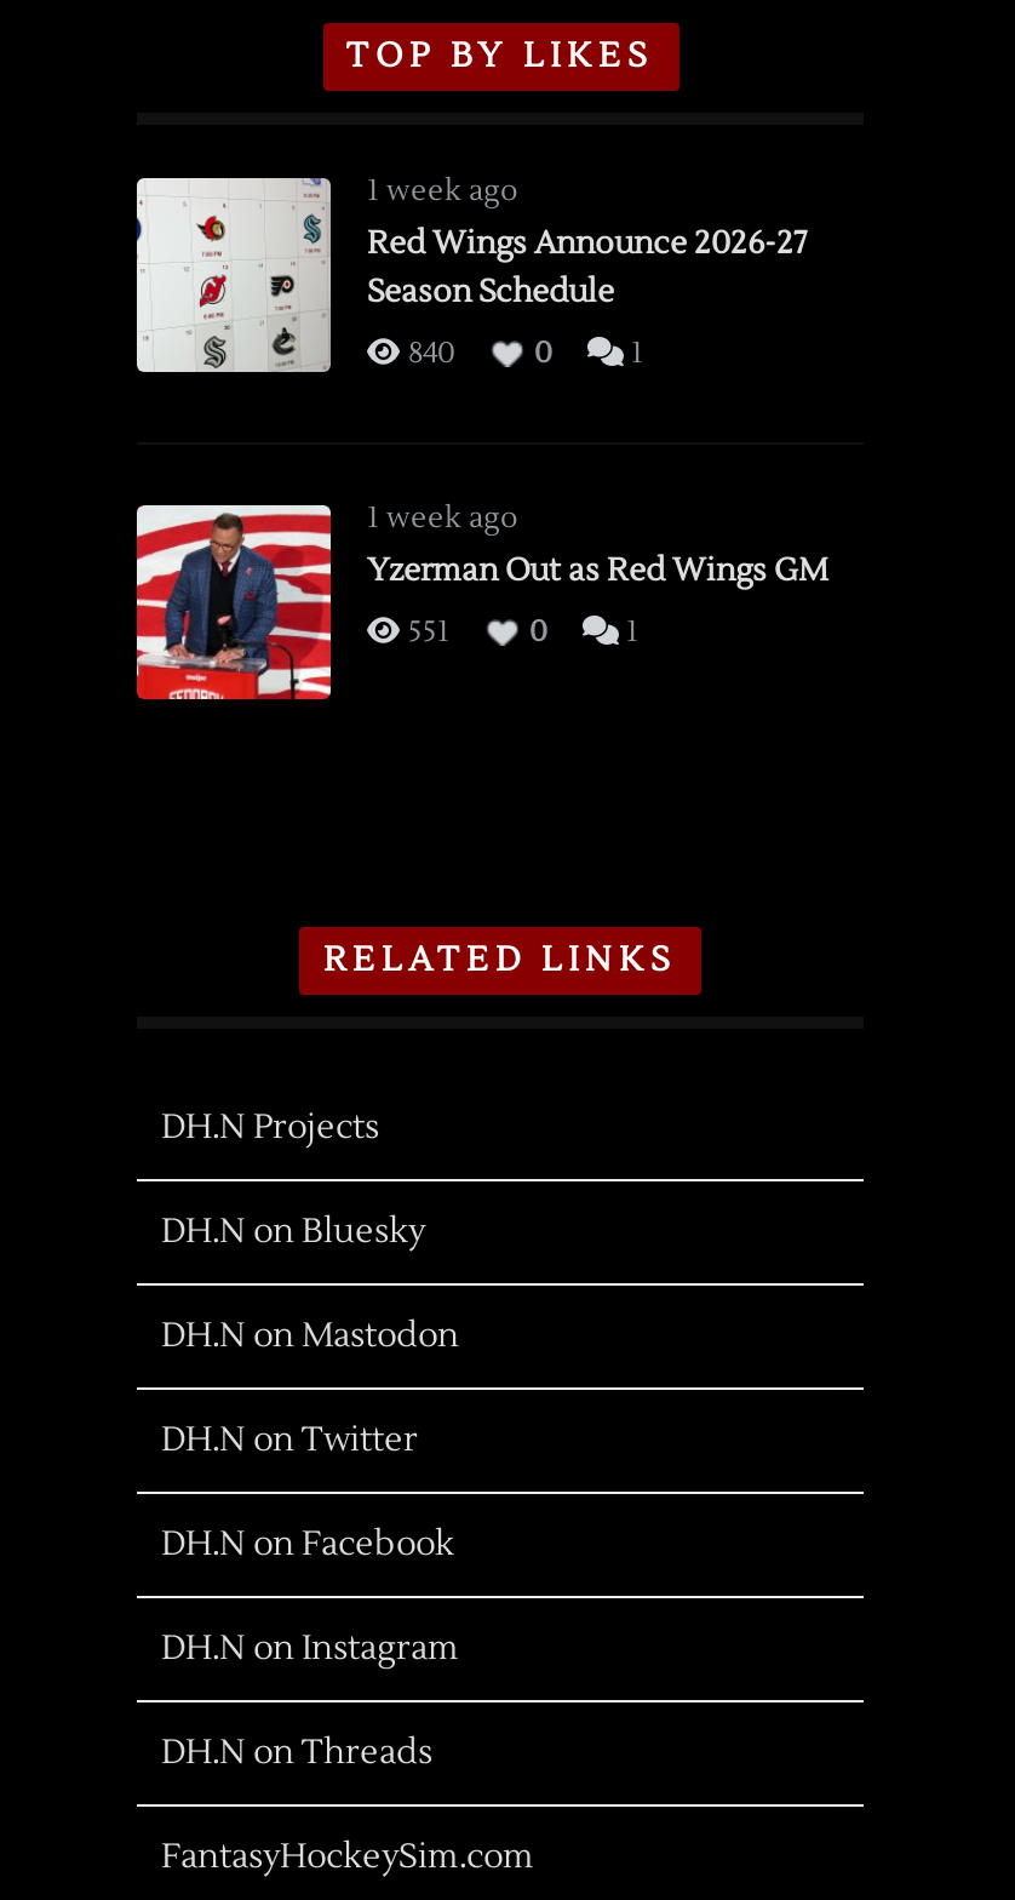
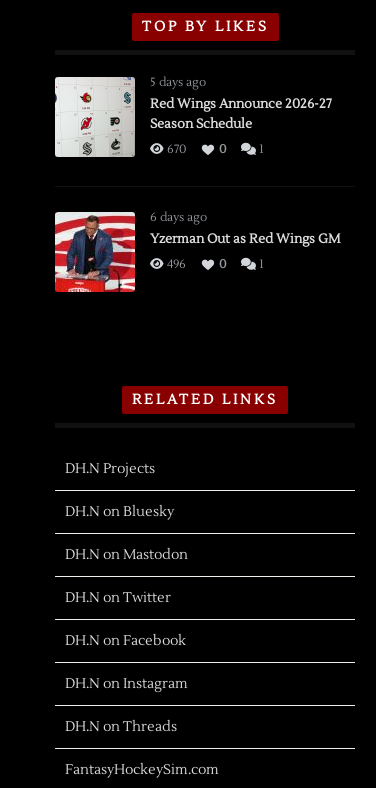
- 1 week ago
+ 5 days ago

- 840
+ 670

- 1 week ago
+ 6 days ago

- 551
+ 496
